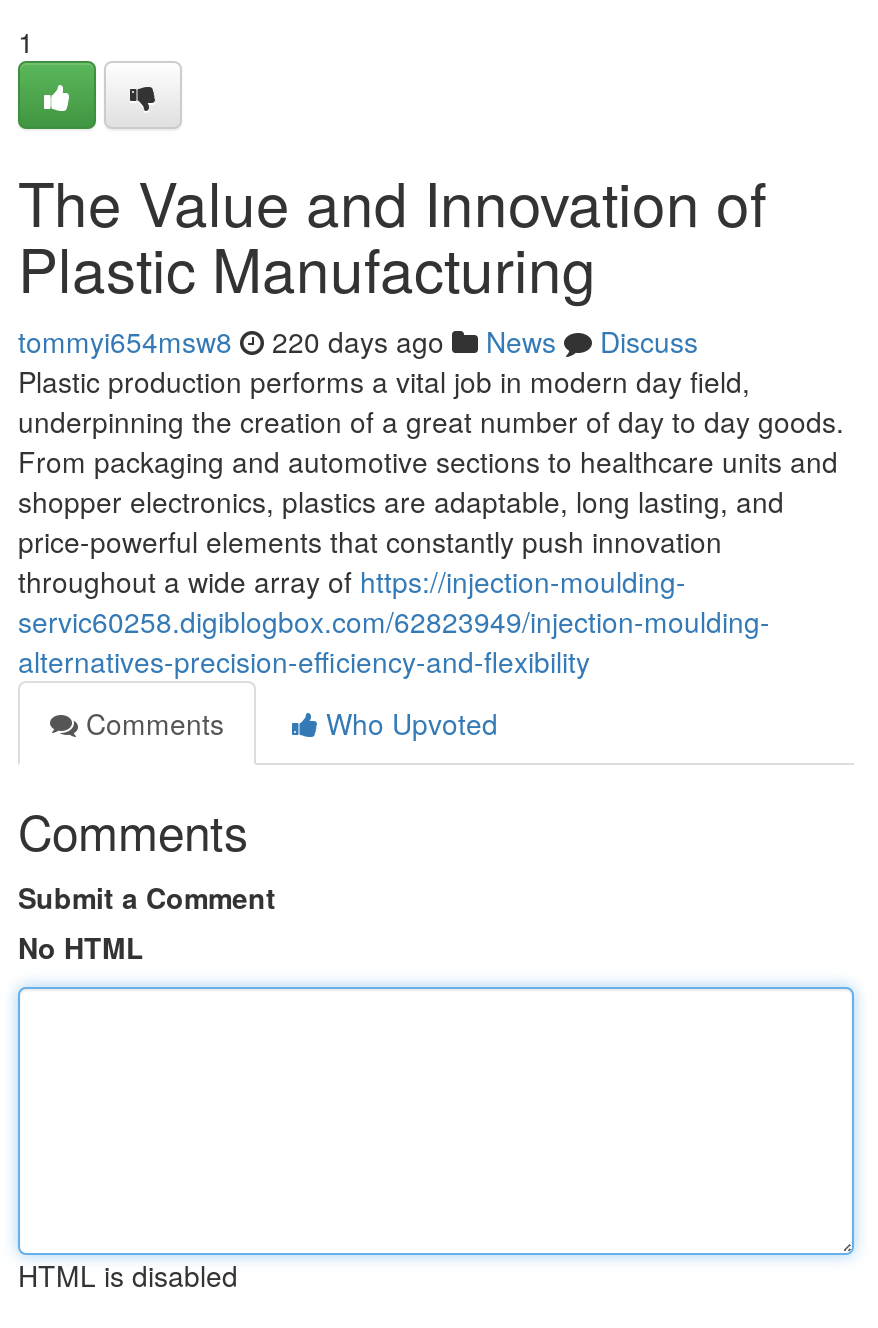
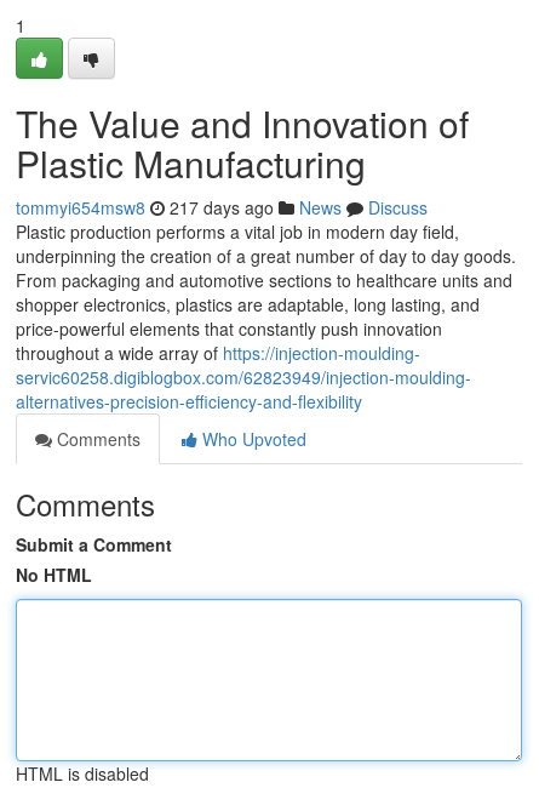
- tommyi654msw8 220 days ago News Discuss
+ tommyi654msw8 217 days ago News Discuss
